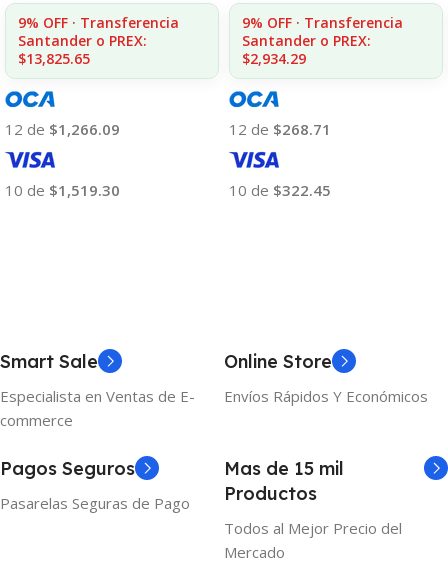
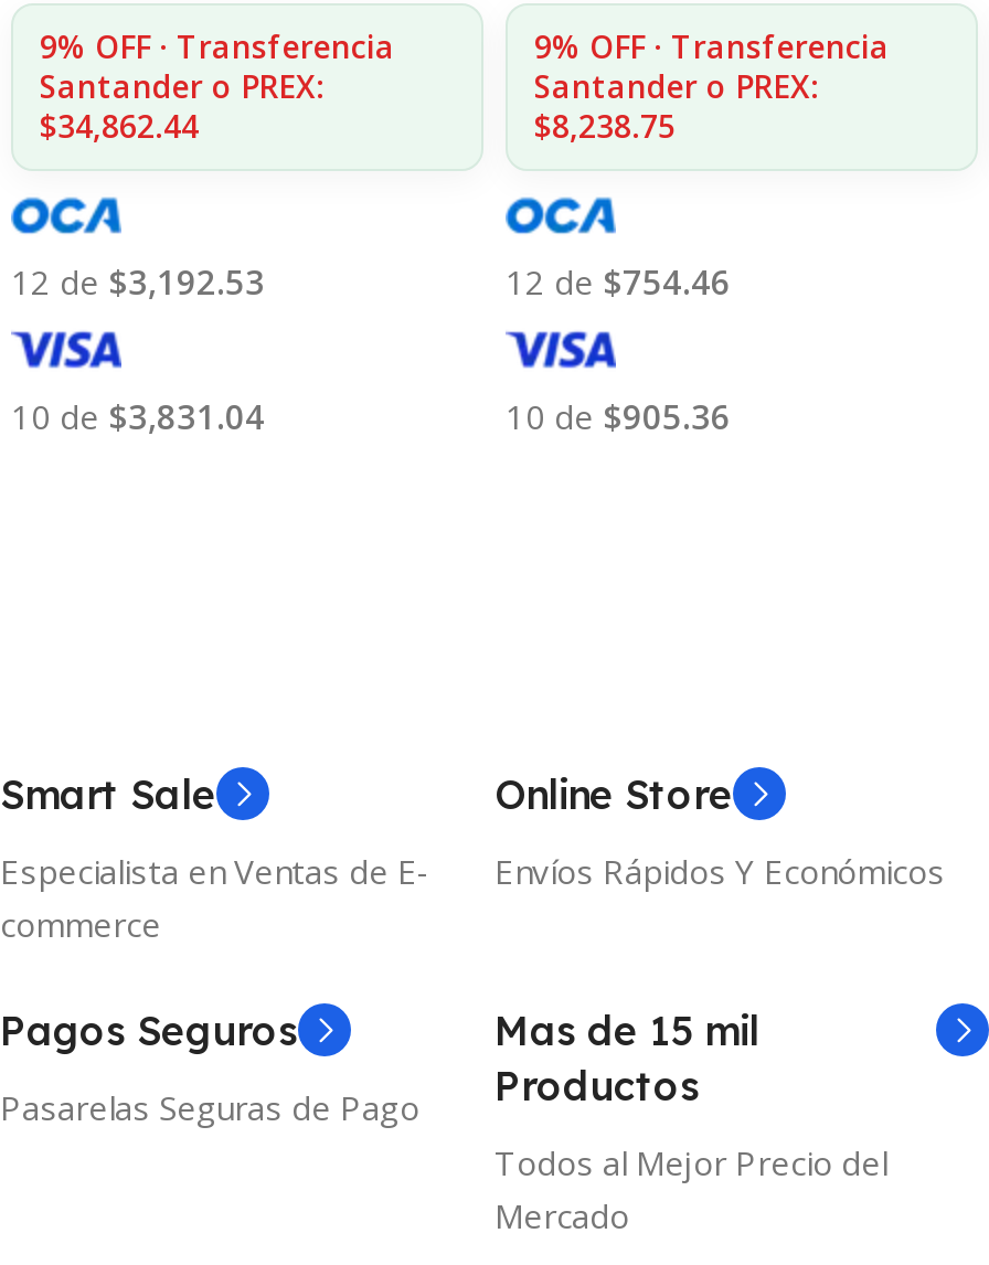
- $13,825.65
+ $34,862.44

- $2,934.29
+ $8,238.75

- 12 de $1,266.09
+ 12 de $3,192.53

- 12 de $268.71
+ 12 de $754.46

- 10 de $1,519.30
+ 10 de $3,831.04

- 10 de $322.45
+ 10 de $905.36
